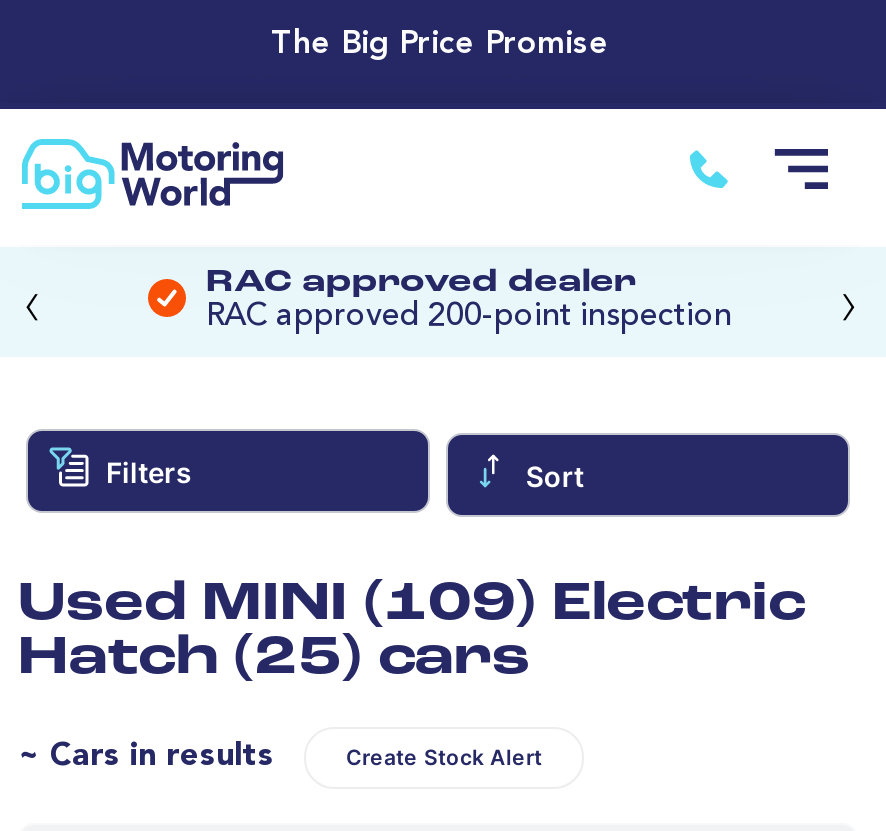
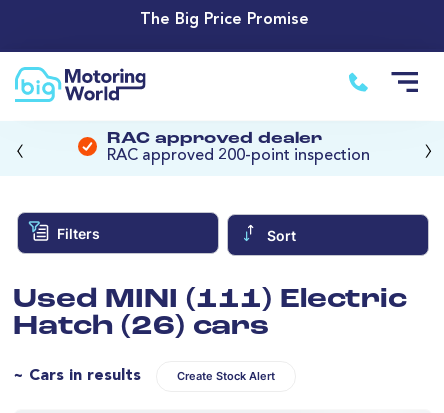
- Used MINI (109) Electric
+ Used MINI (111) Electric

- Hatch (25) cars
+ Hatch (26) cars
